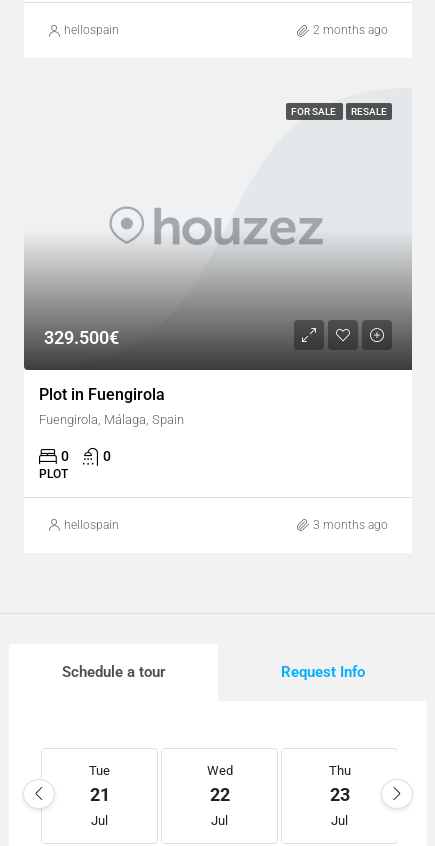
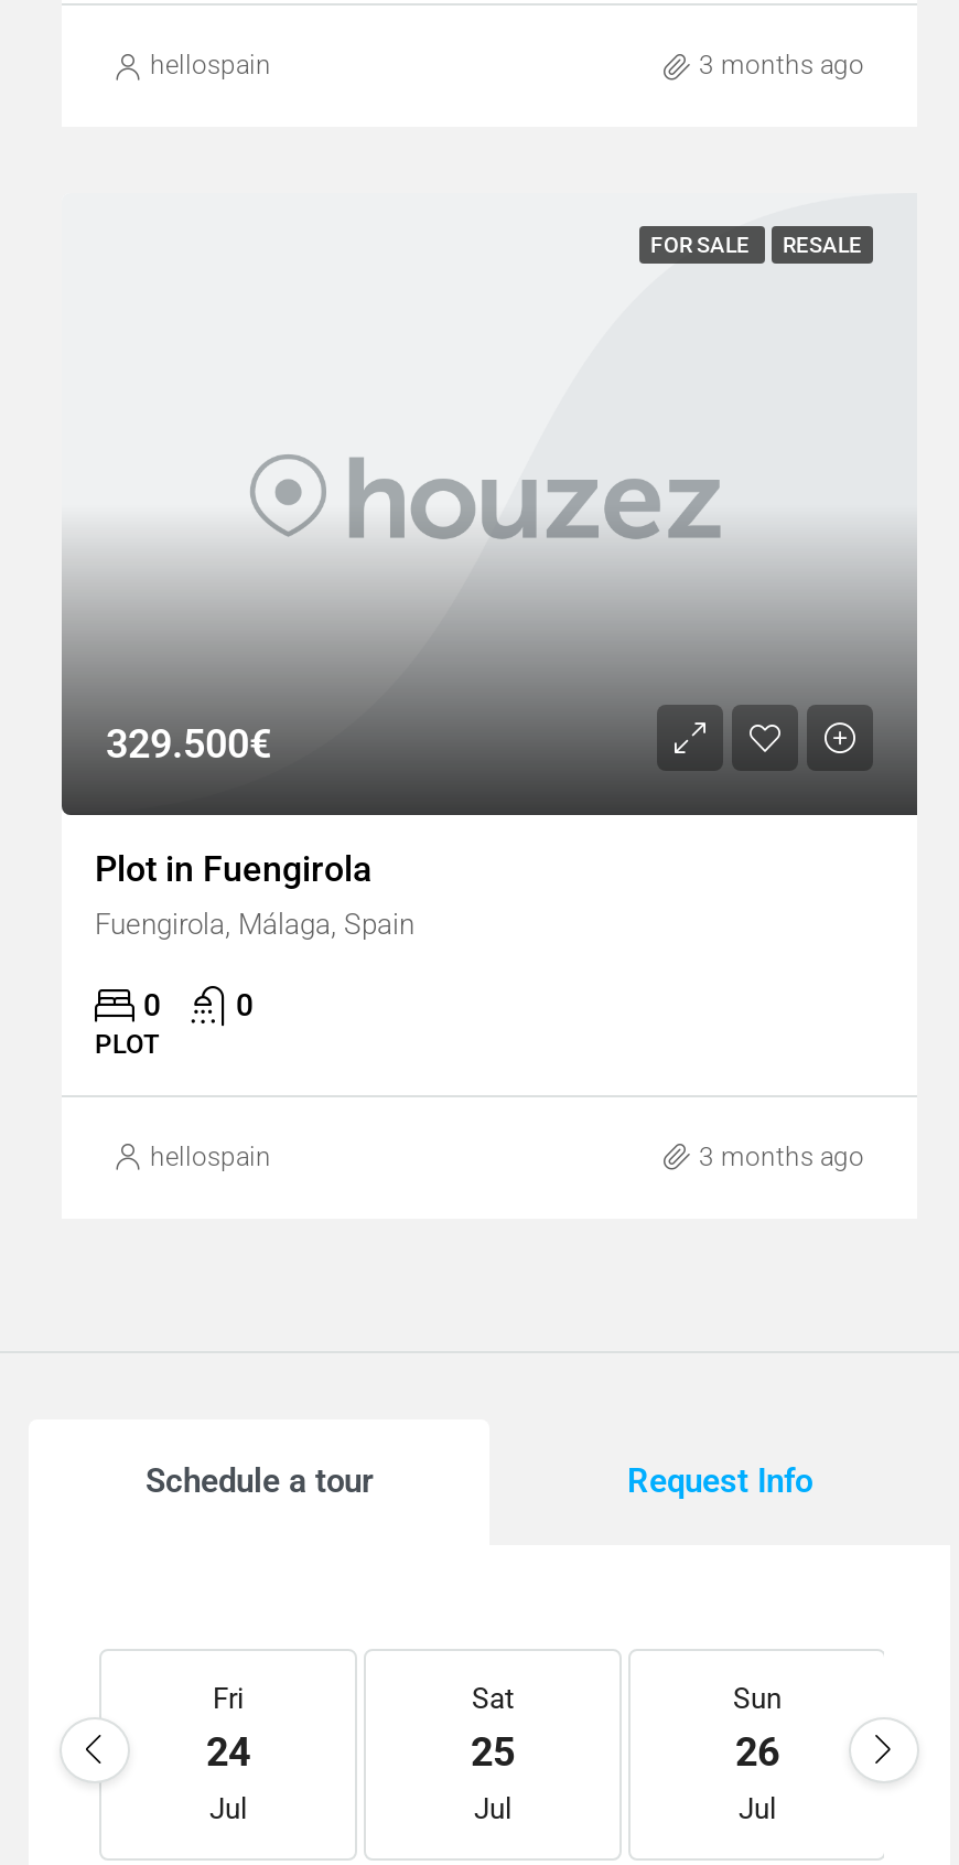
- 2 months ago
+ 3 months ago

- Tue
- 21
+ Fri
+ 24

- Wed
- 22
+ Sat
+ 25

- Thu
- 23
+ Sun
+ 26
